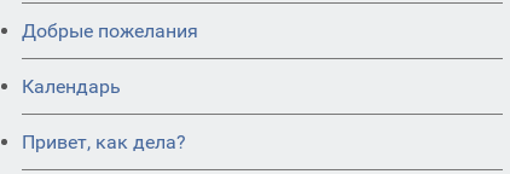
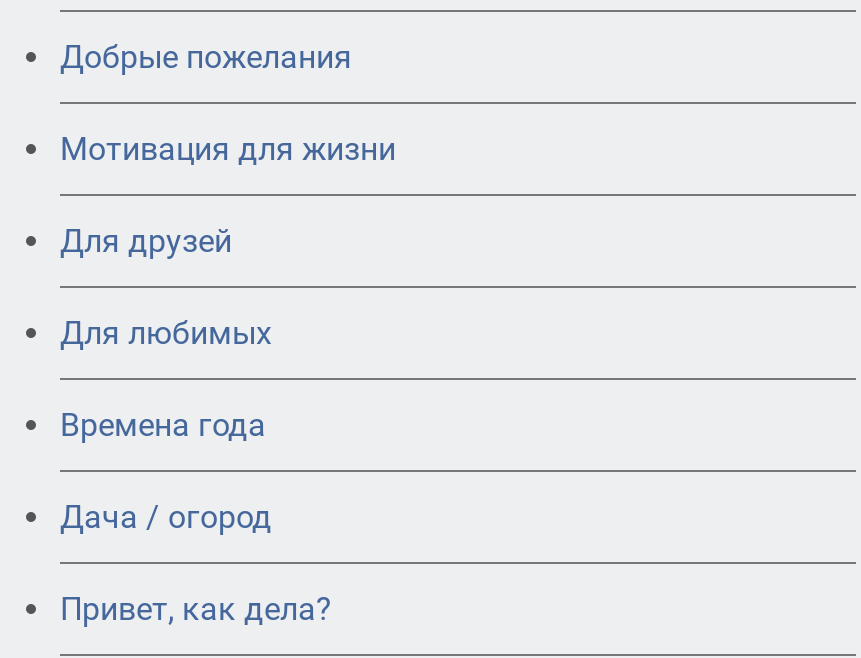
- Календарь
+ Мотивация для жизни
+ Для друзей
+ Для любимых
+ Времена года
+ Дача / огород
